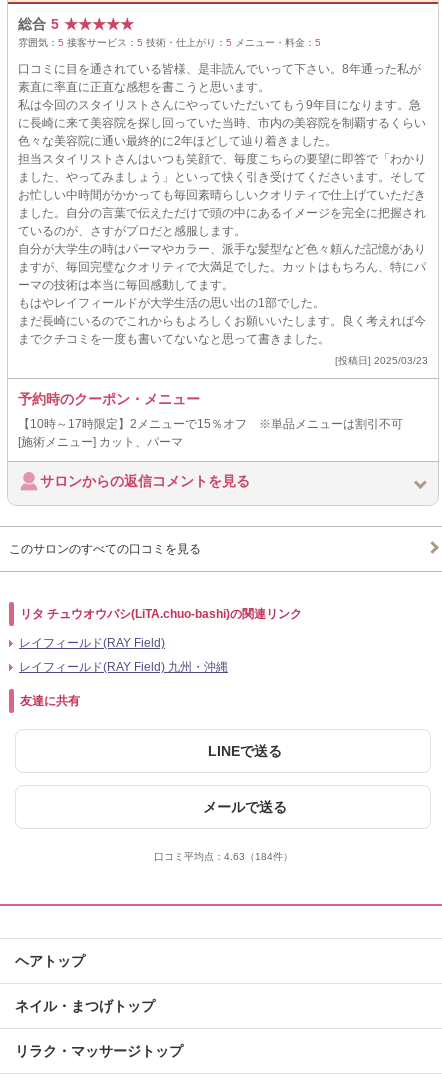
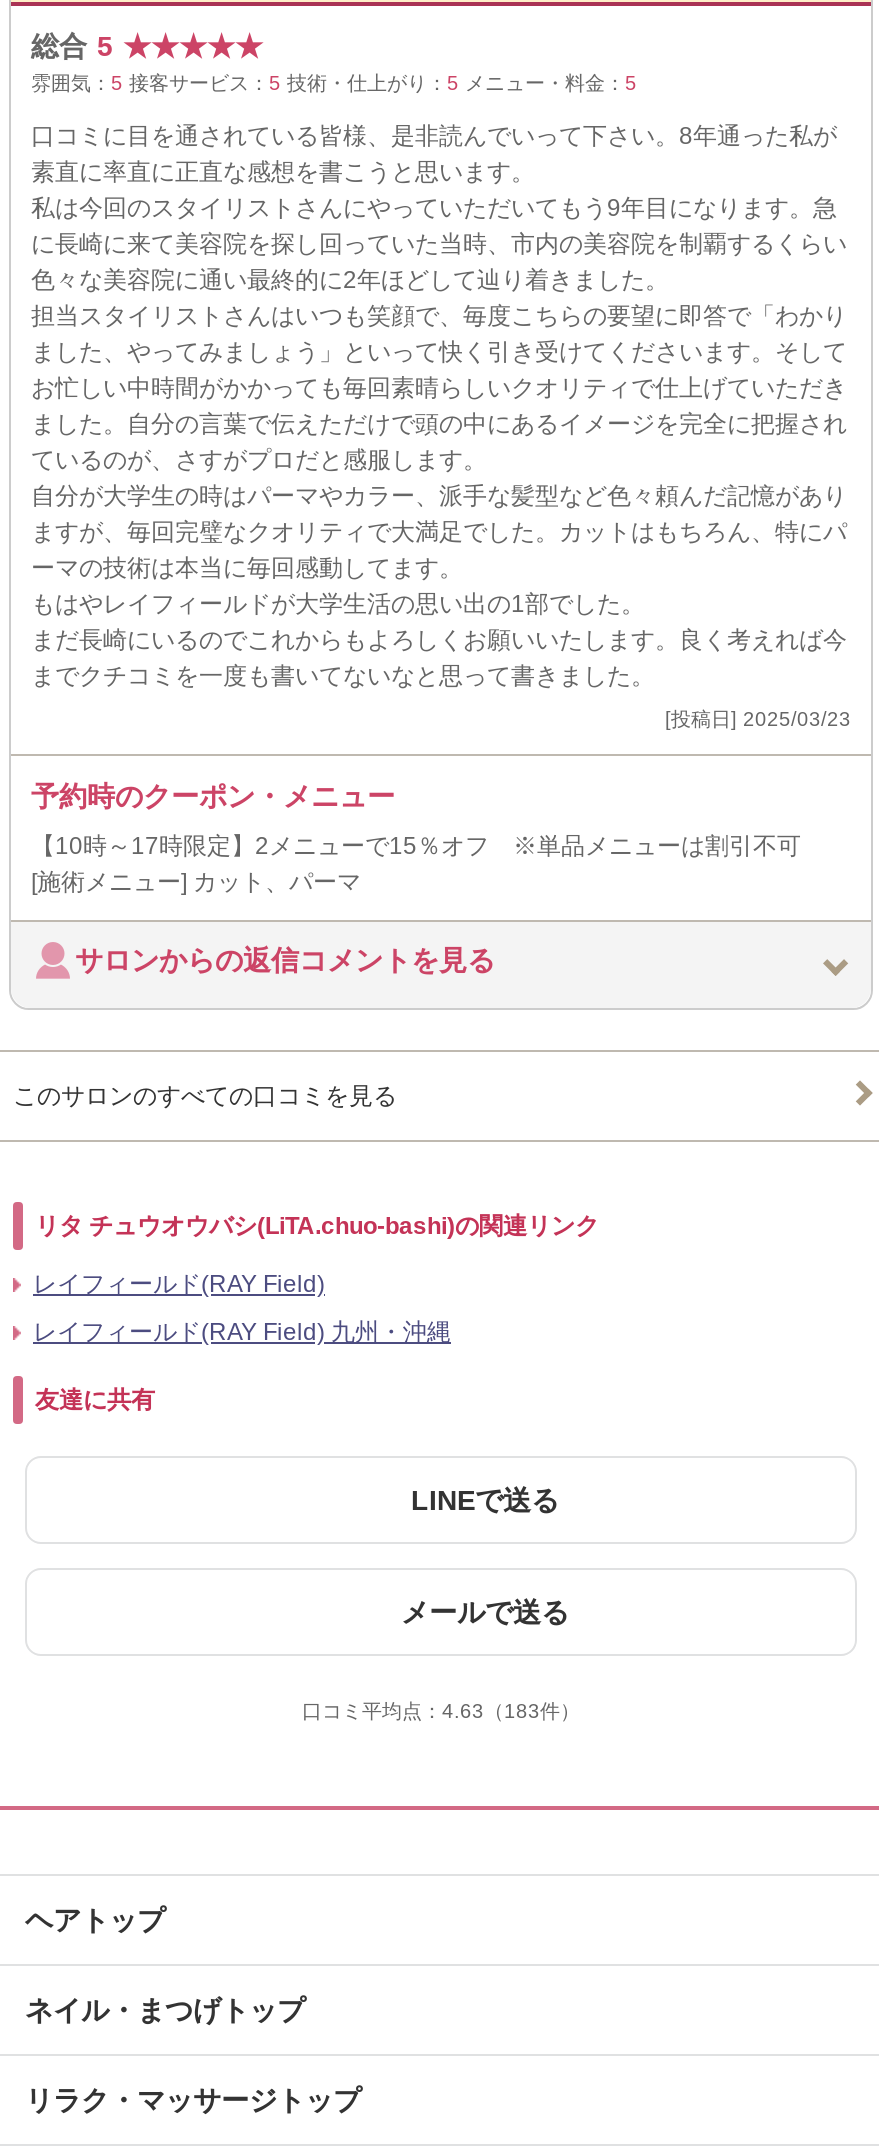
- 口コミ平均点：4.63（184件）
+ 口コミ平均点：4.63（183件）
